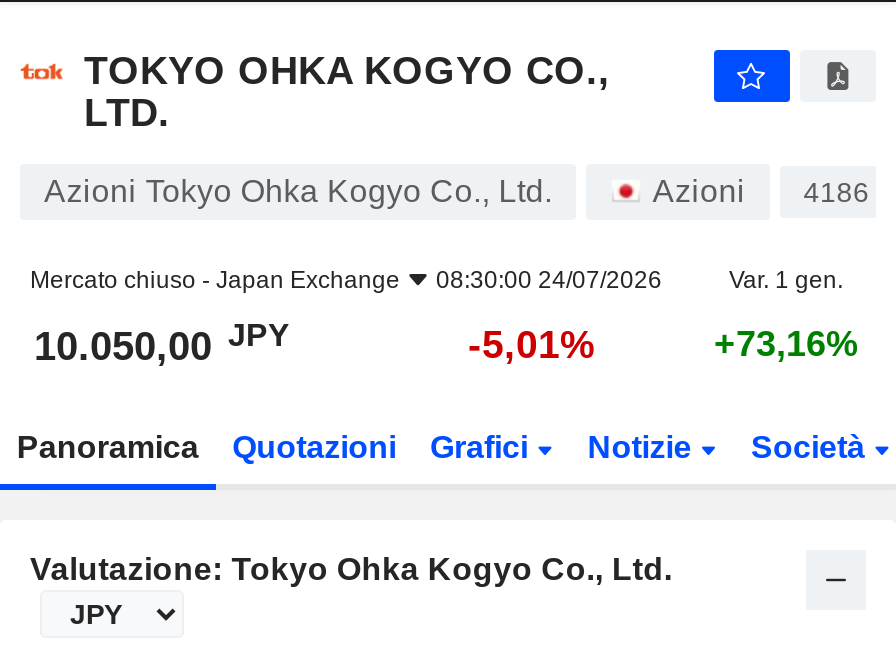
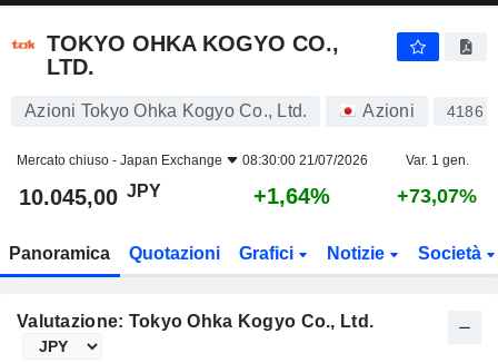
- Mercato chiuso - Japan Exchange 08:30:00 24/07/2026
+ Mercato chiuso - Japan Exchange 08:30:00 21/07/2026

- 10.050,00 JPY
+ 10.045,00 JPY

- -5,01%
+ +1,64%

- +73,16%
+ +73,07%
